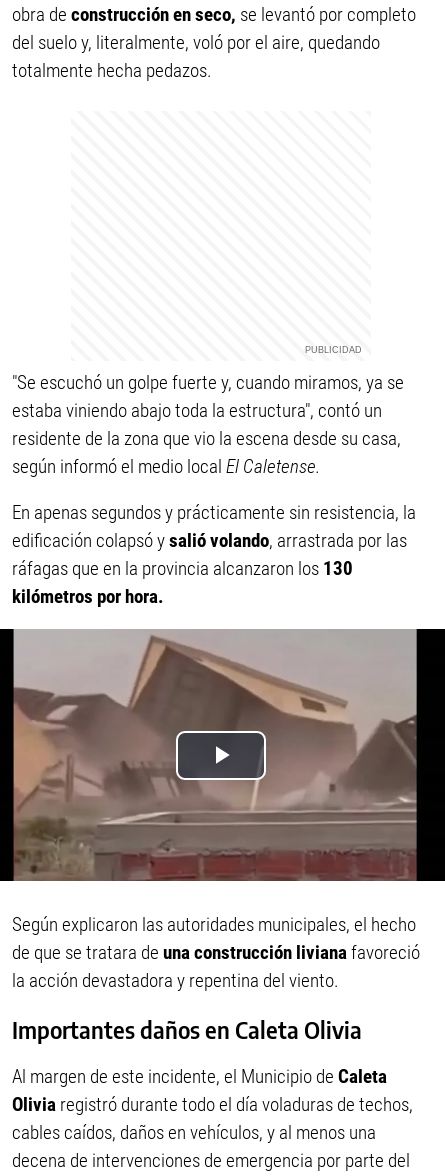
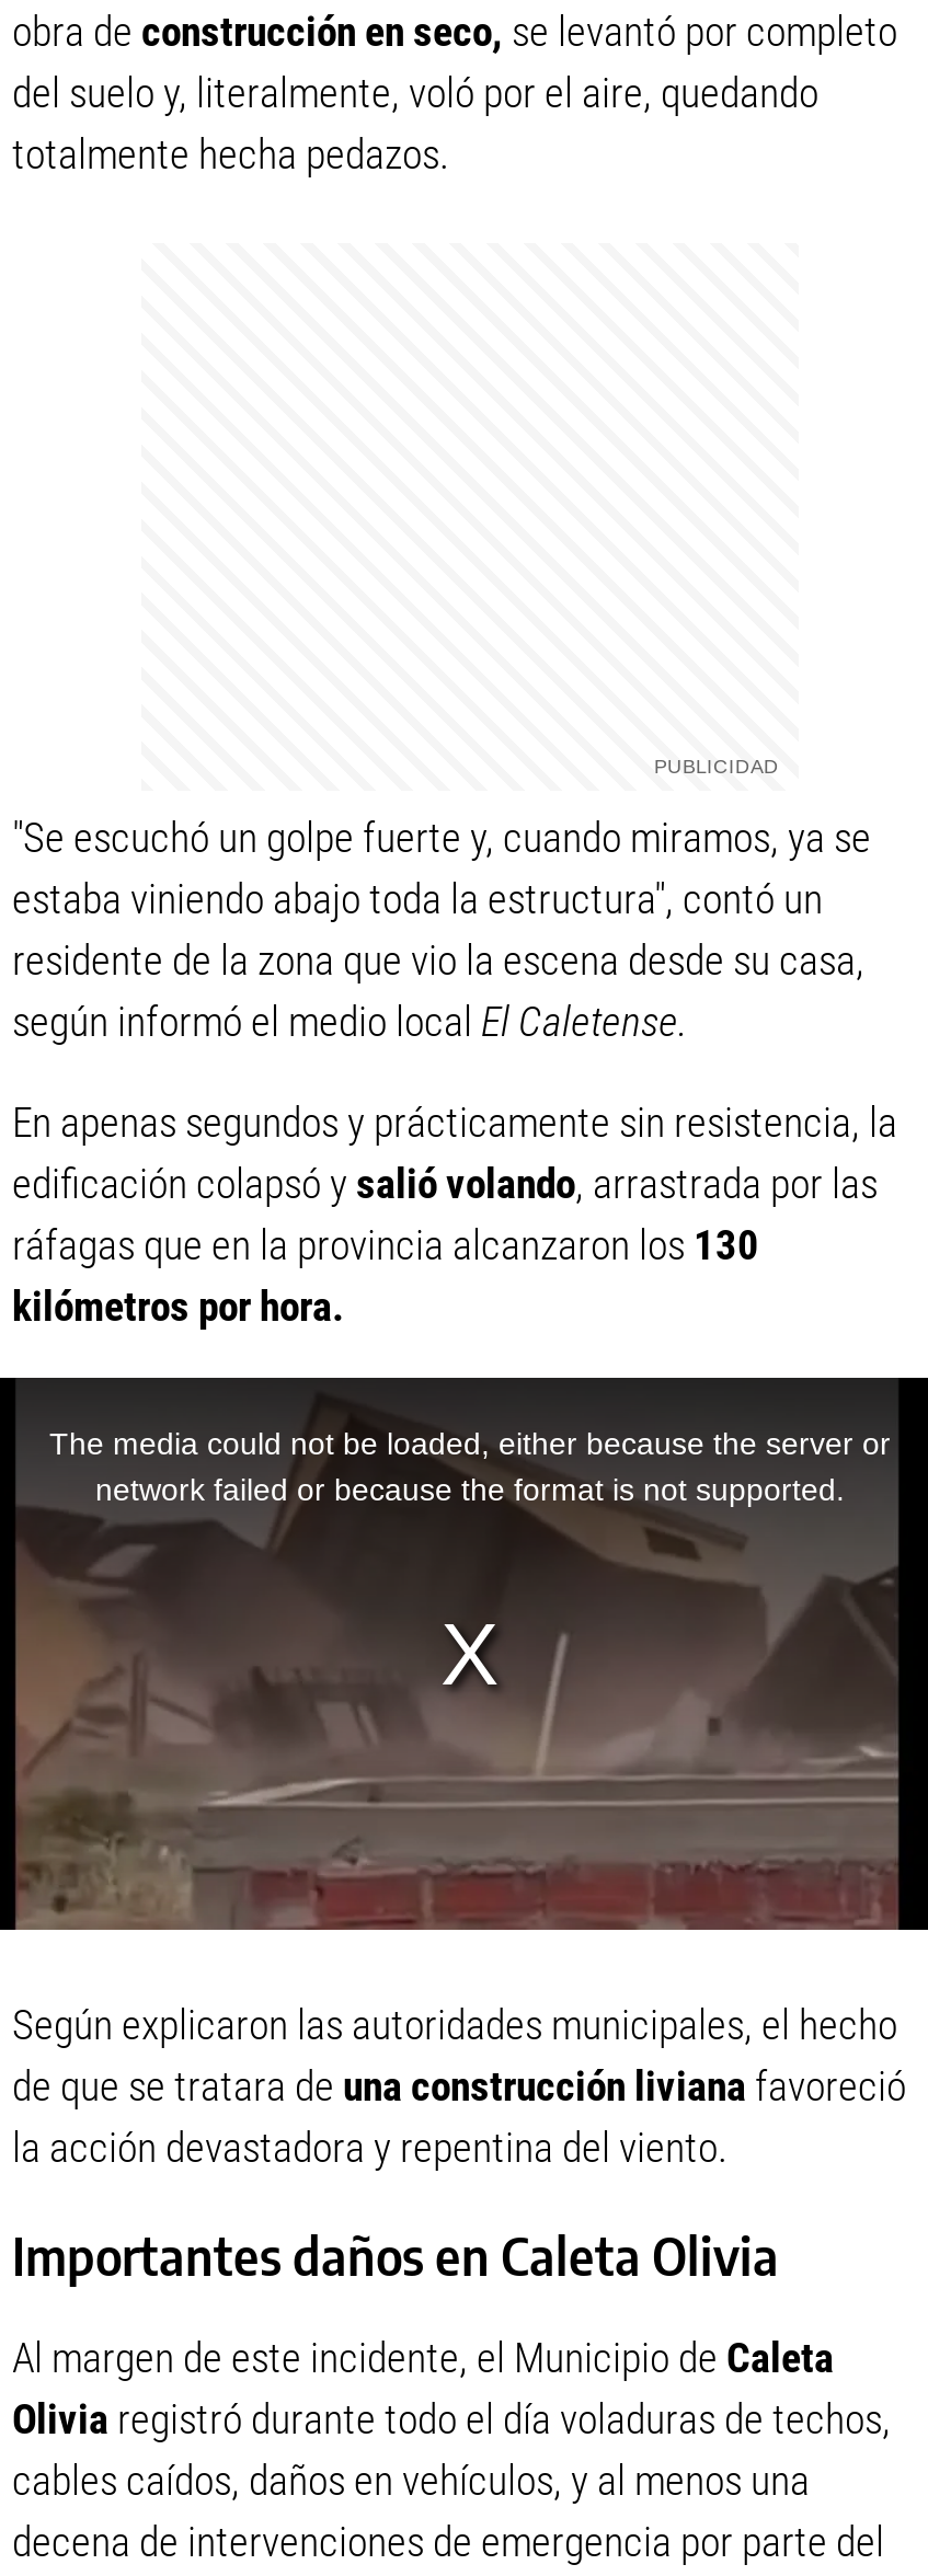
- [image]
+ [image]
